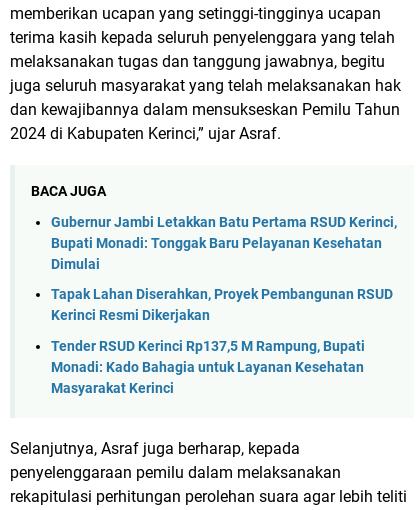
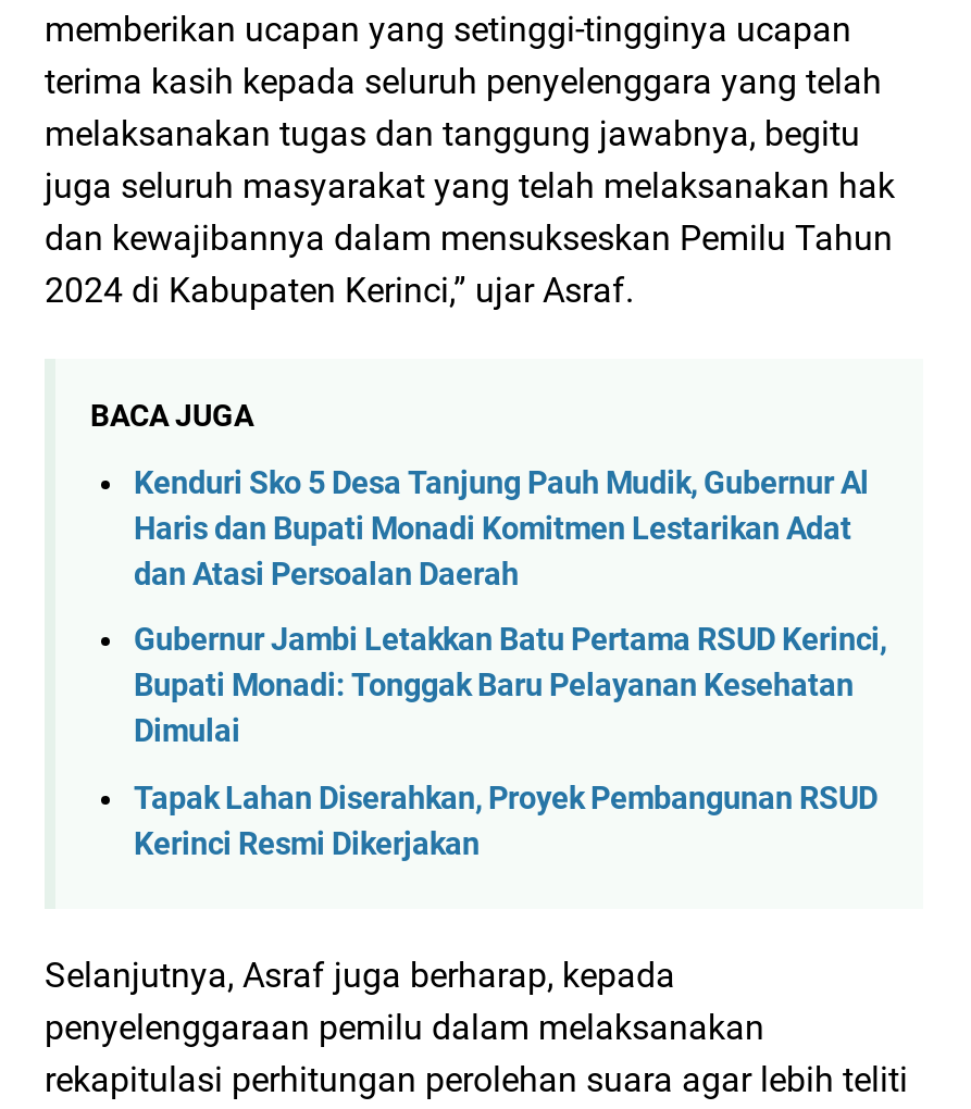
+ Kenduri Sko 5 Desa Tanjung Pauh Mudik, Gubernur Al
+ Haris dan Bupati Monadi Komitmen Lestarikan Adat
+ dan Atasi Persoalan Daerah

moved down: Gubernur Jambi Letakkan Batu Pertama RSUD Kerinci, | Bupati Monadi: Tonggak Baru Pelayanan Kesehatan | Dimulai | Tapak Lahan Diserahkan, Proyek Pembangunan RSUD | Kerinci Resmi Dikerjakan

- Tender RSUD Kerinci Rp137,5 M Rampung, Bupati
- Monadi: Kado Bahagia untuk Layanan Kesehatan
- Masyarakat Kerinci
